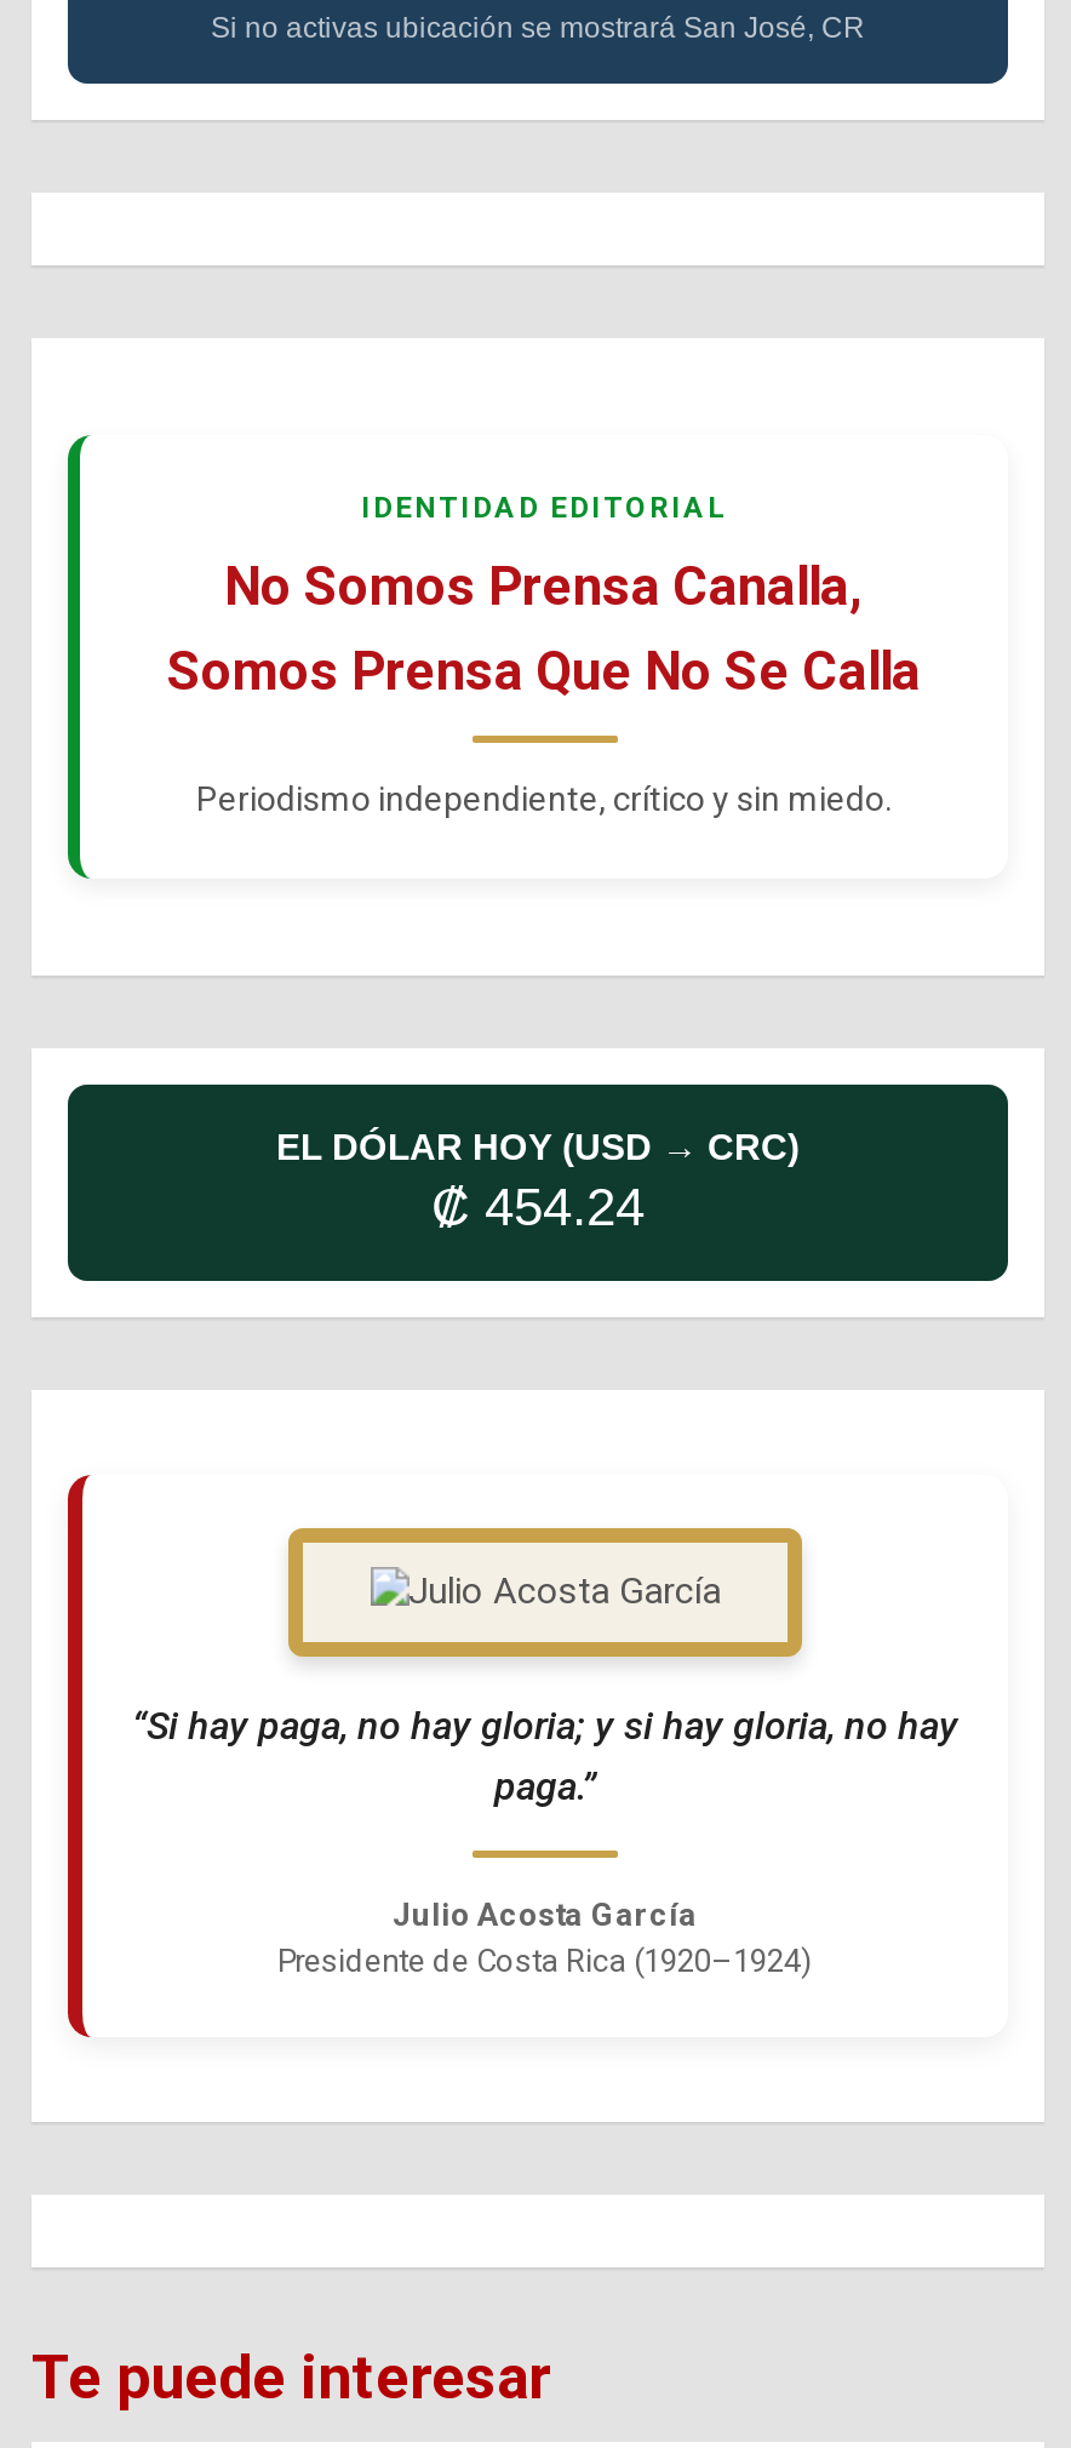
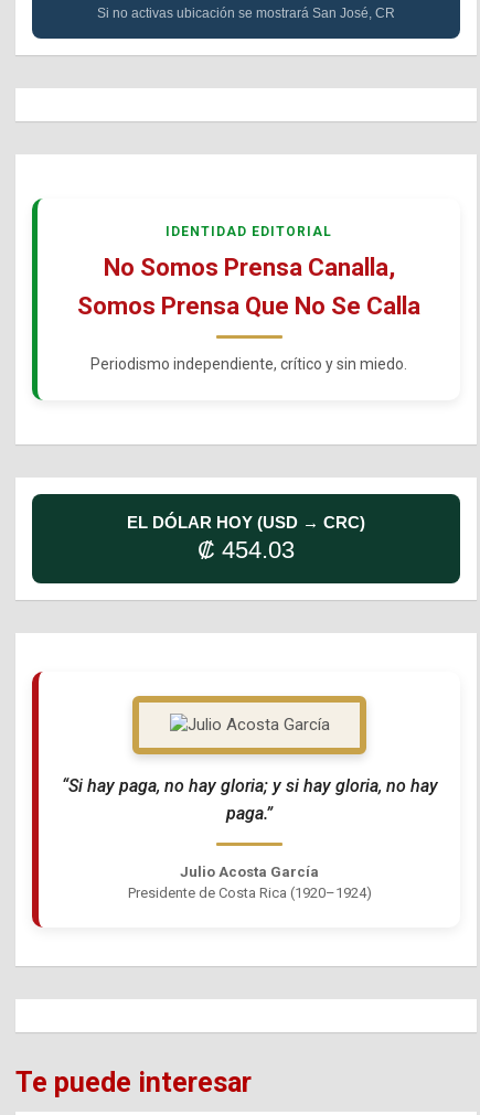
- ₡ 454.24
+ ₡ 454.03
